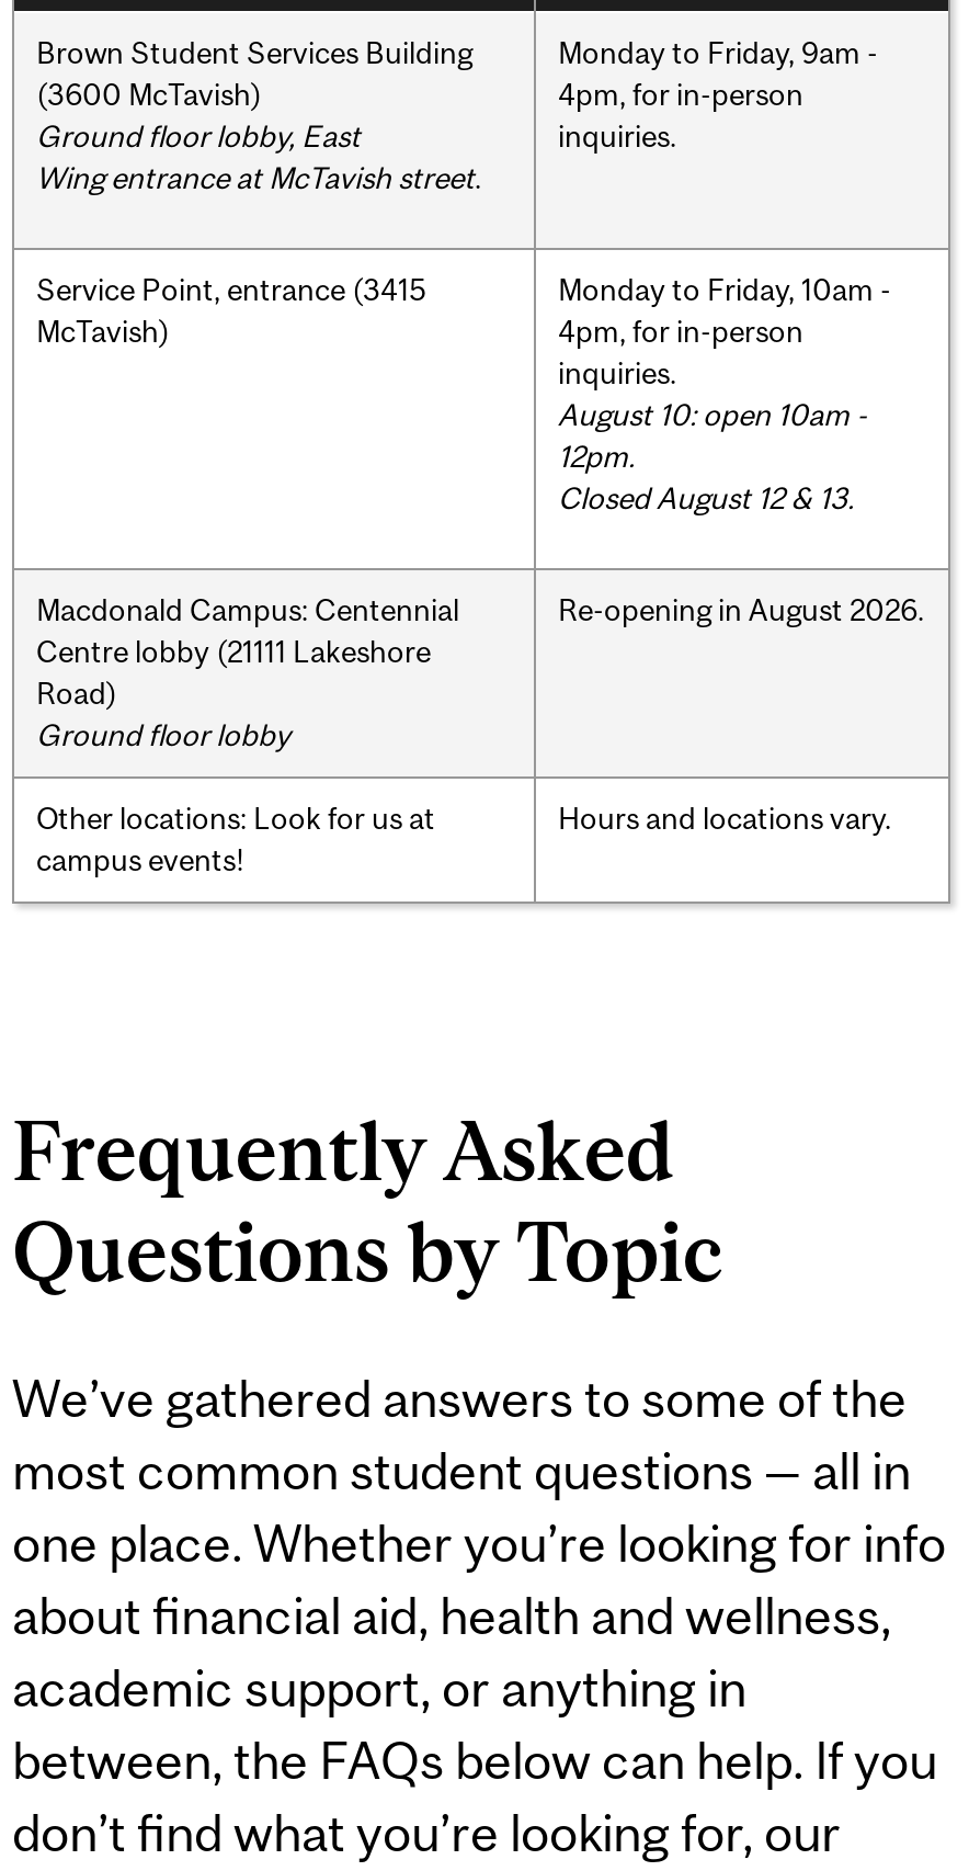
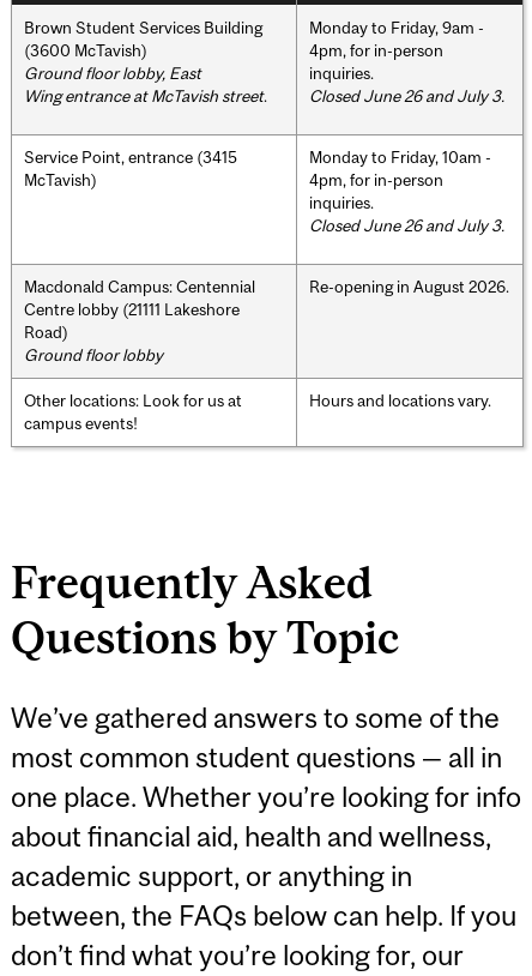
+ Closed June 26 and July 3.

- August 10: open 10am -
- 12pm.
- Closed August 12 & 13.
+ Closed June 26 and July 3.
